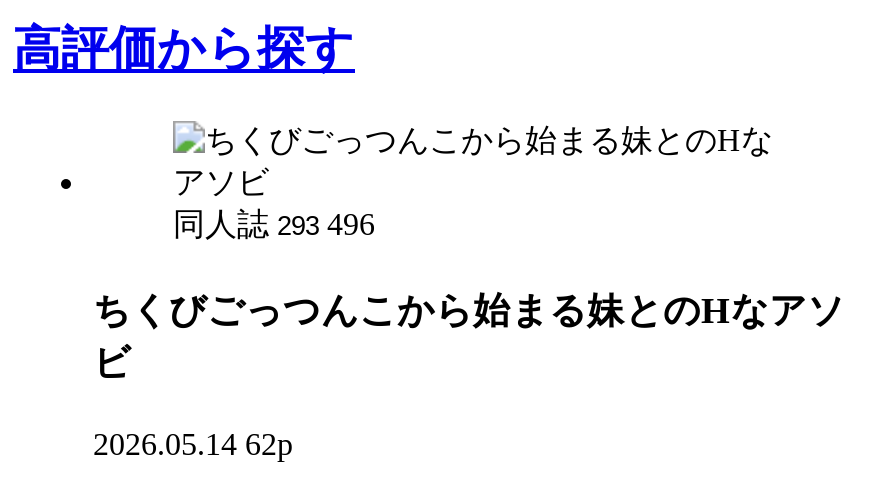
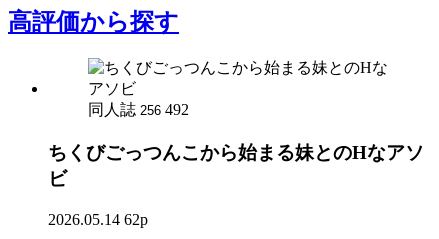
- 同人誌 293 496
+ 同人誌 256 492
